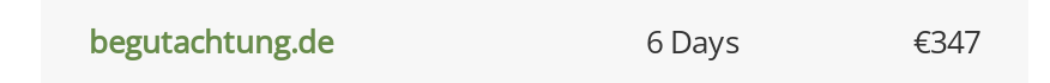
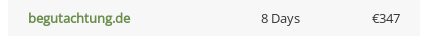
- 6 Days
+ 8 Days
